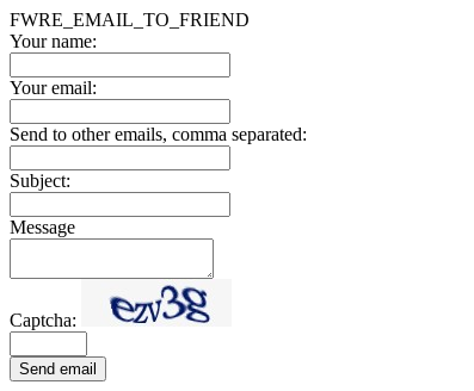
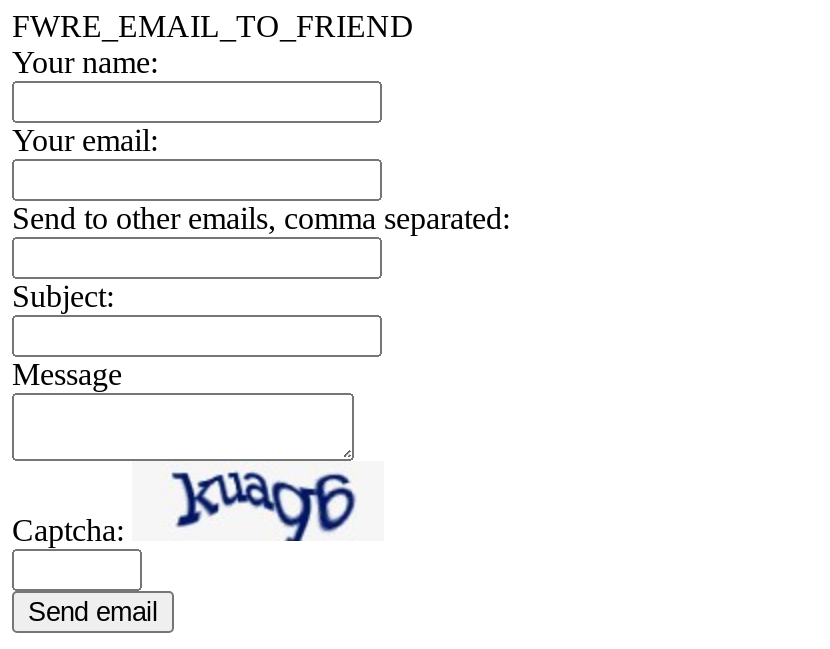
- [image]
+ [image]
